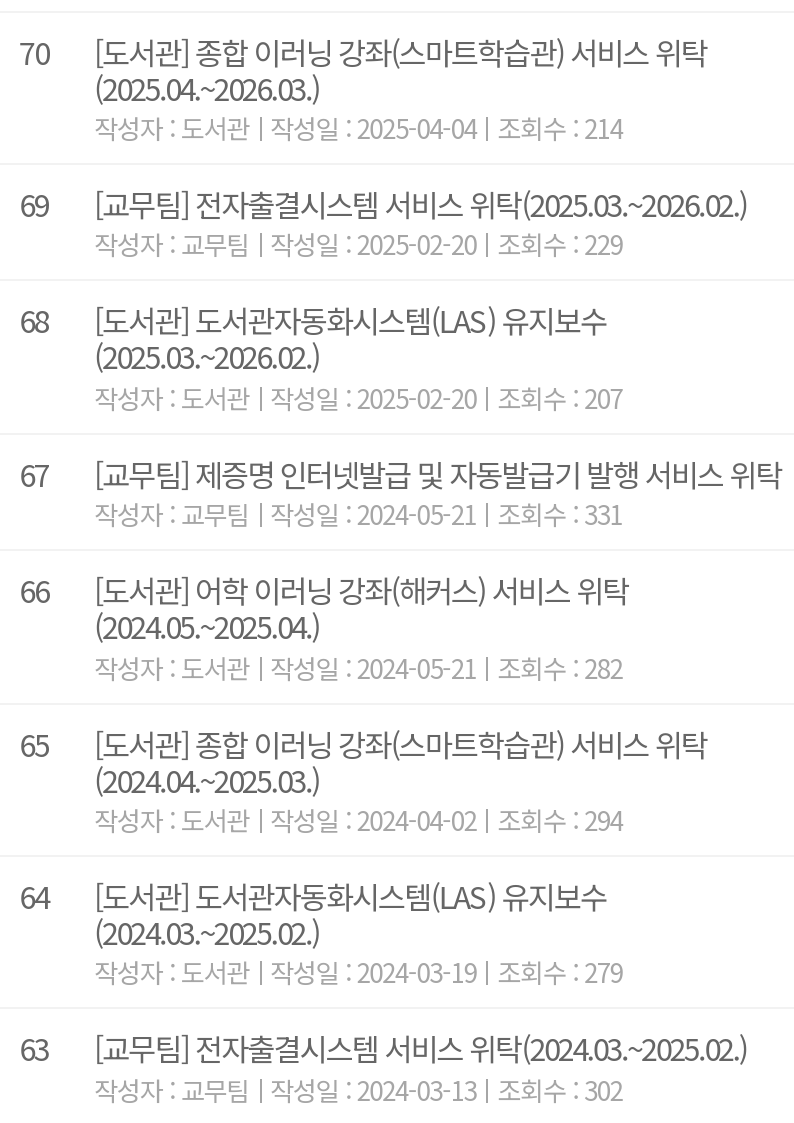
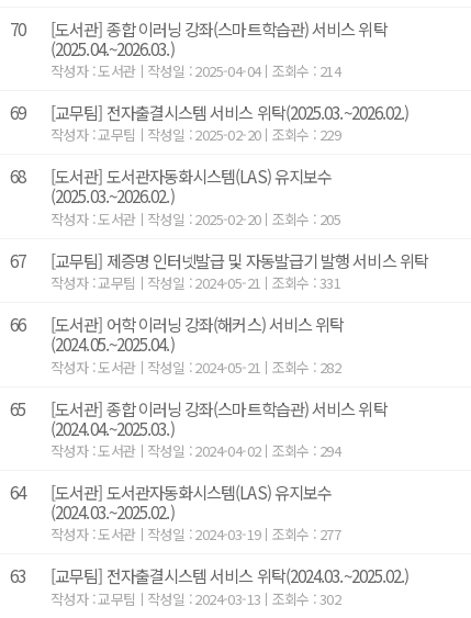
- 작성자 도서관 작성일 2025-02-20 조회수 207
+ 작성자 도서관 작성일 2025-02-20 조회수 205

- 작성자 도서관 작성일 2024-03-19 조회수 279
+ 작성자 도서관 작성일 2024-03-19 조회수 277
